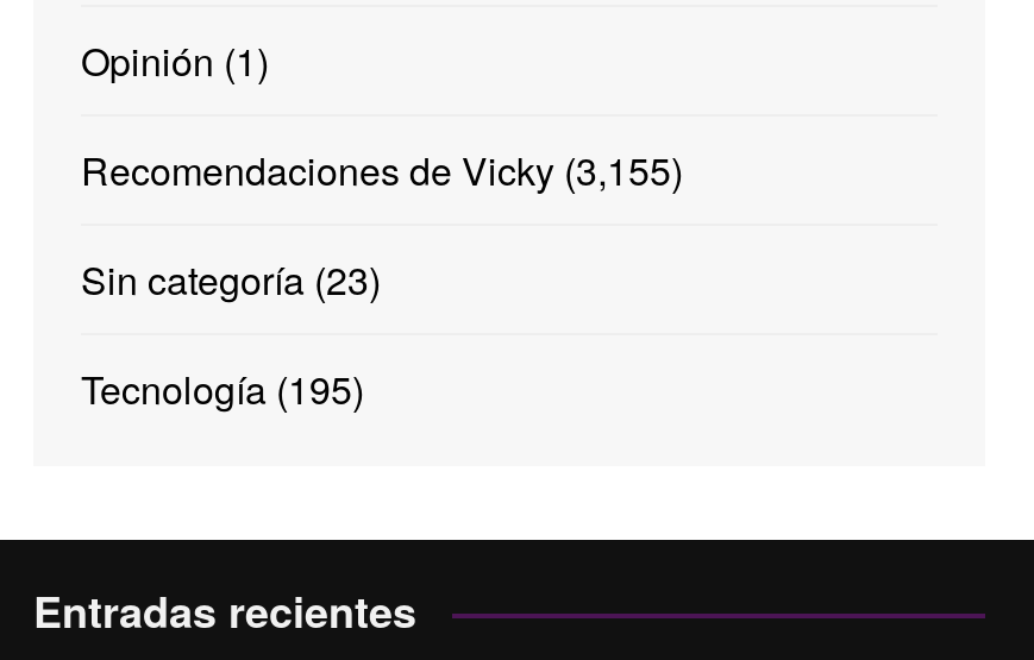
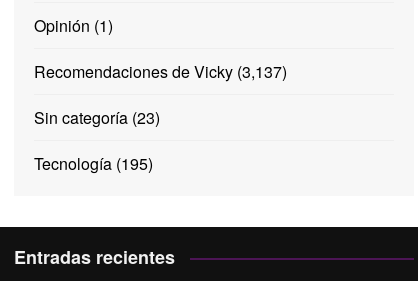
- Recomendaciones de Vicky (3,155)
+ Recomendaciones de Vicky (3,137)
